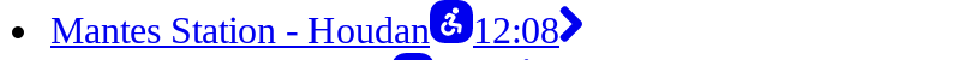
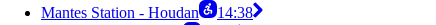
- Mantes Station - Houdan 12:08
+ Mantes Station - Houdan 14:38
